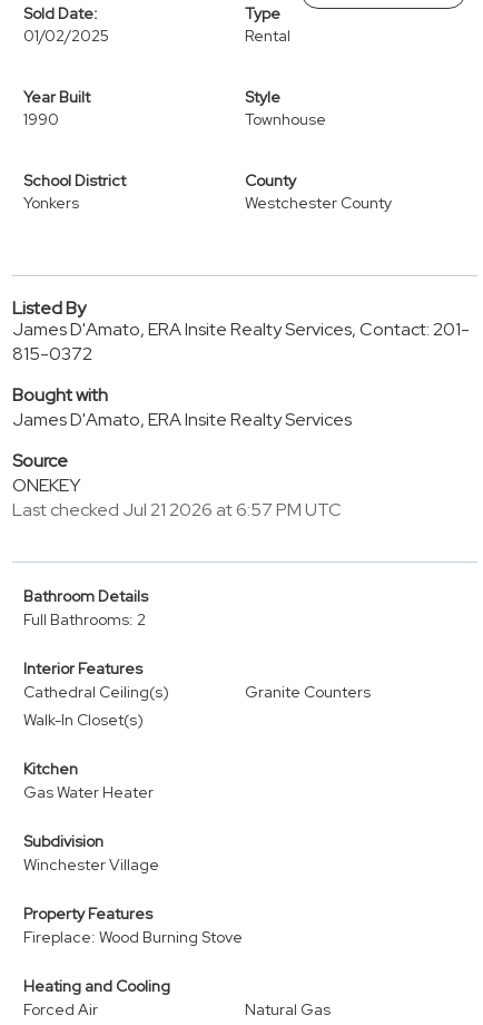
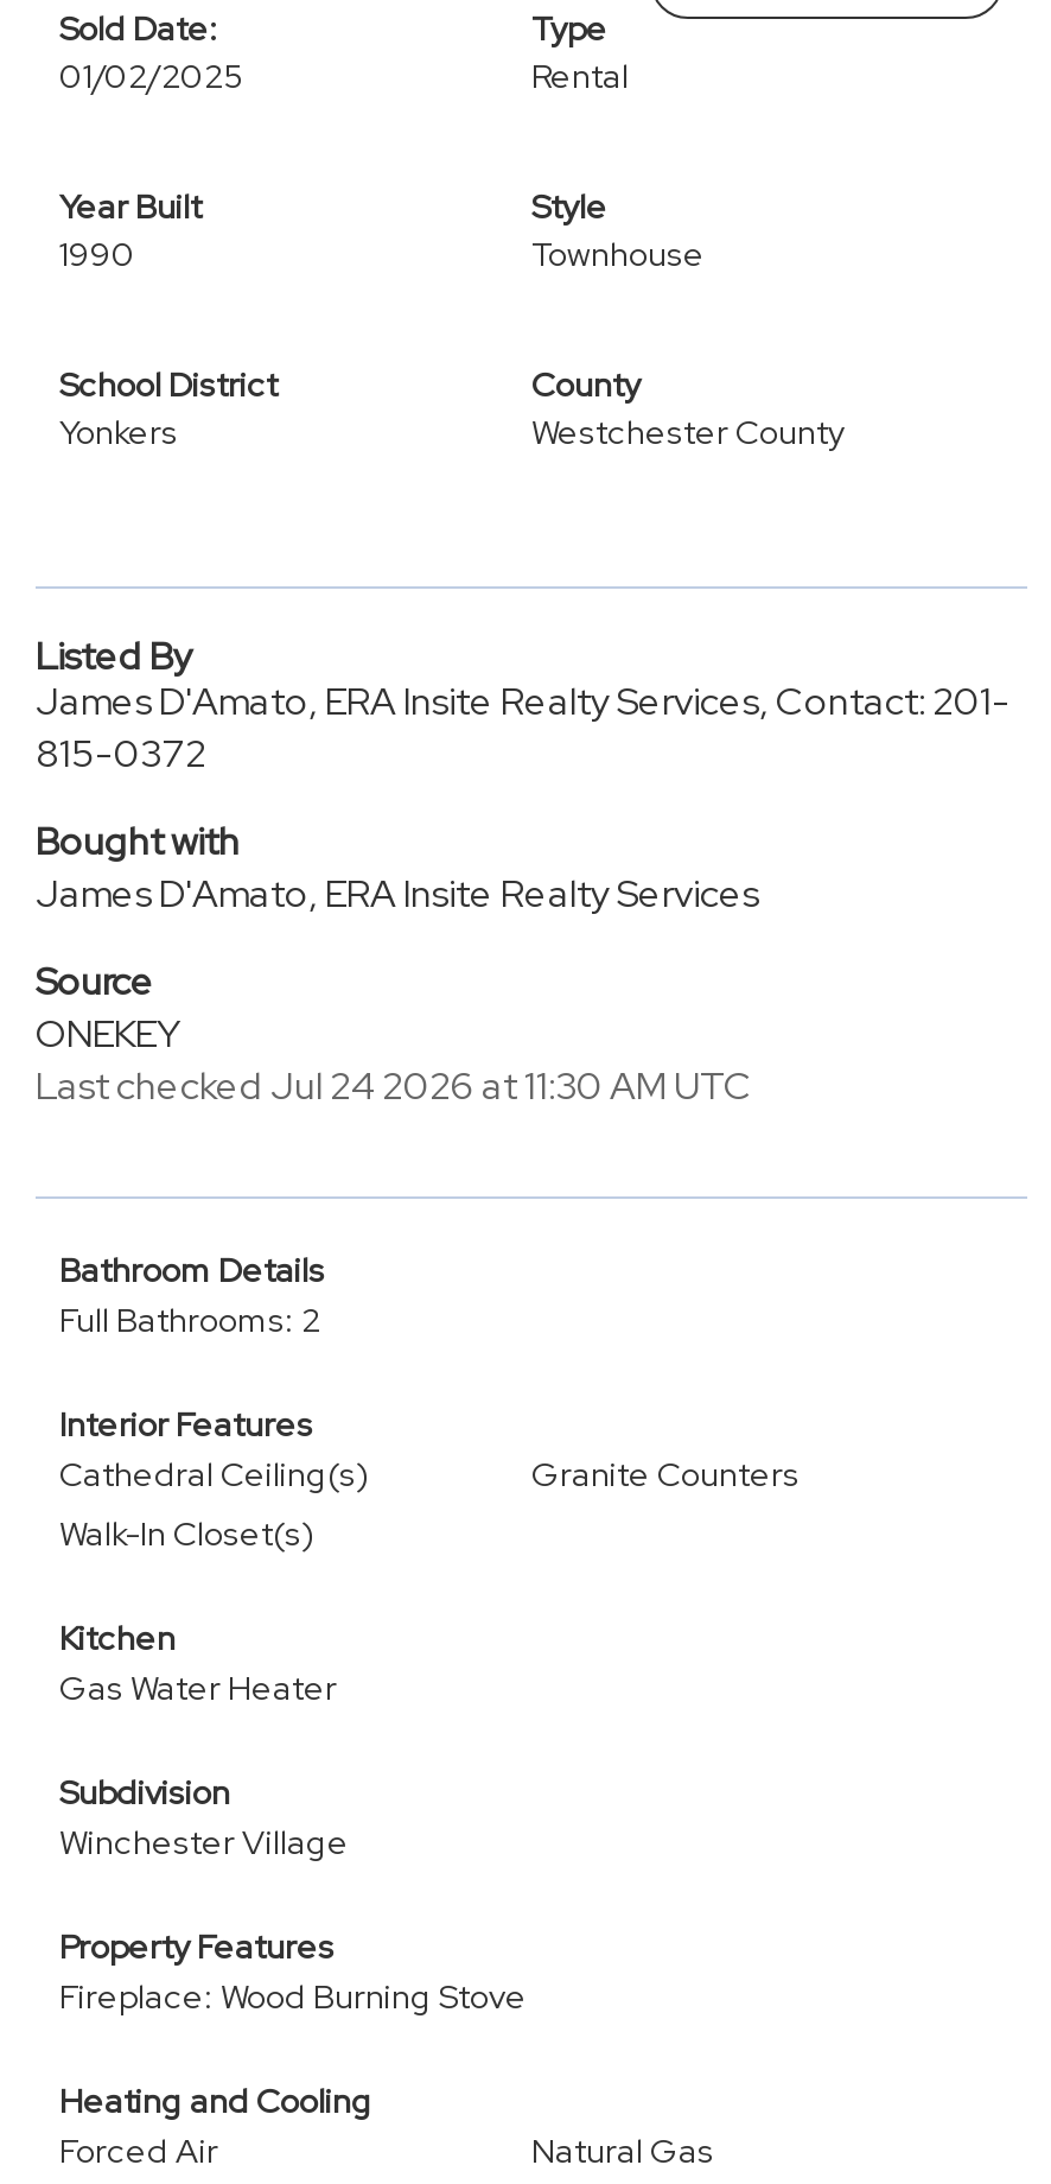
- Last checked Jul 21 2026 at 6:57 PM UTC
+ Last checked Jul 24 2026 at 11:30 AM UTC
